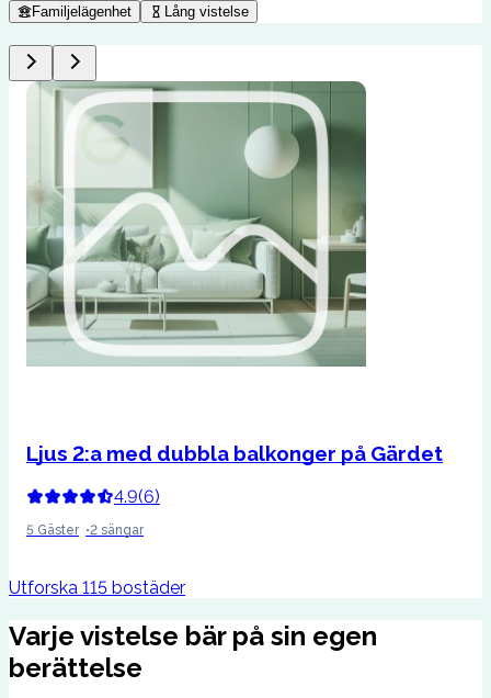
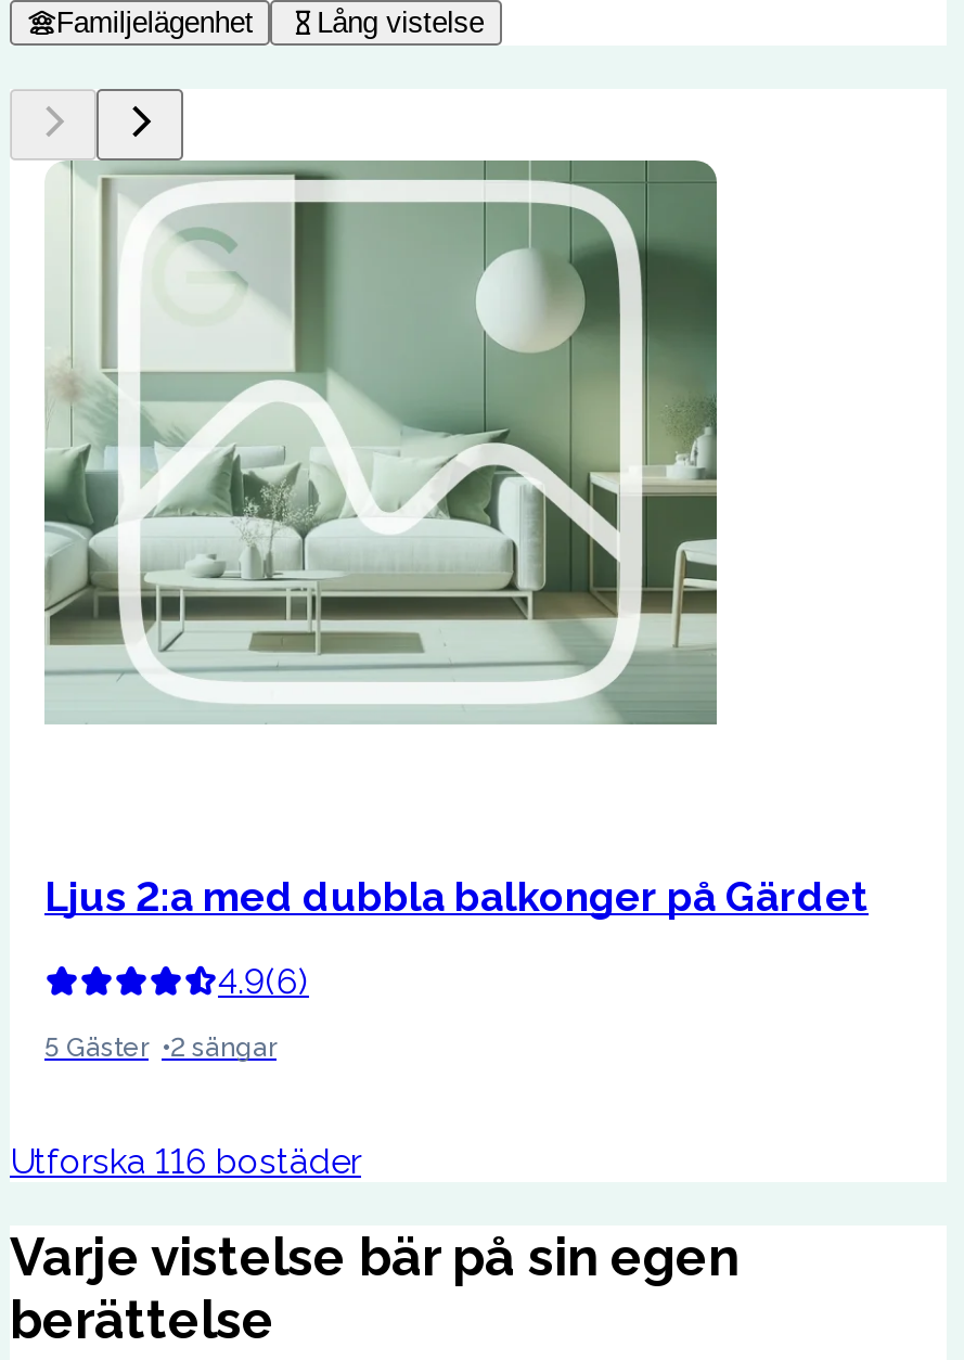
- Utforska 115 bostäder
+ Utforska 116 bostäder
